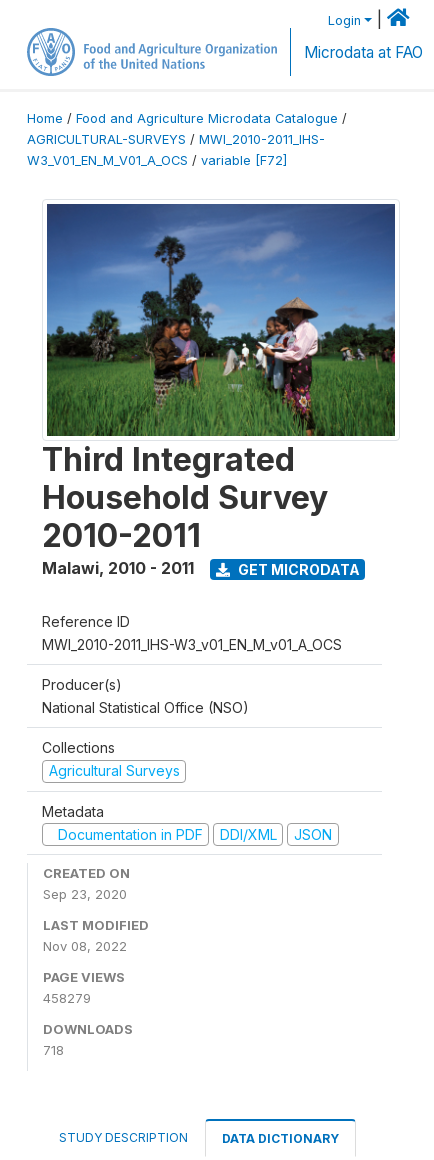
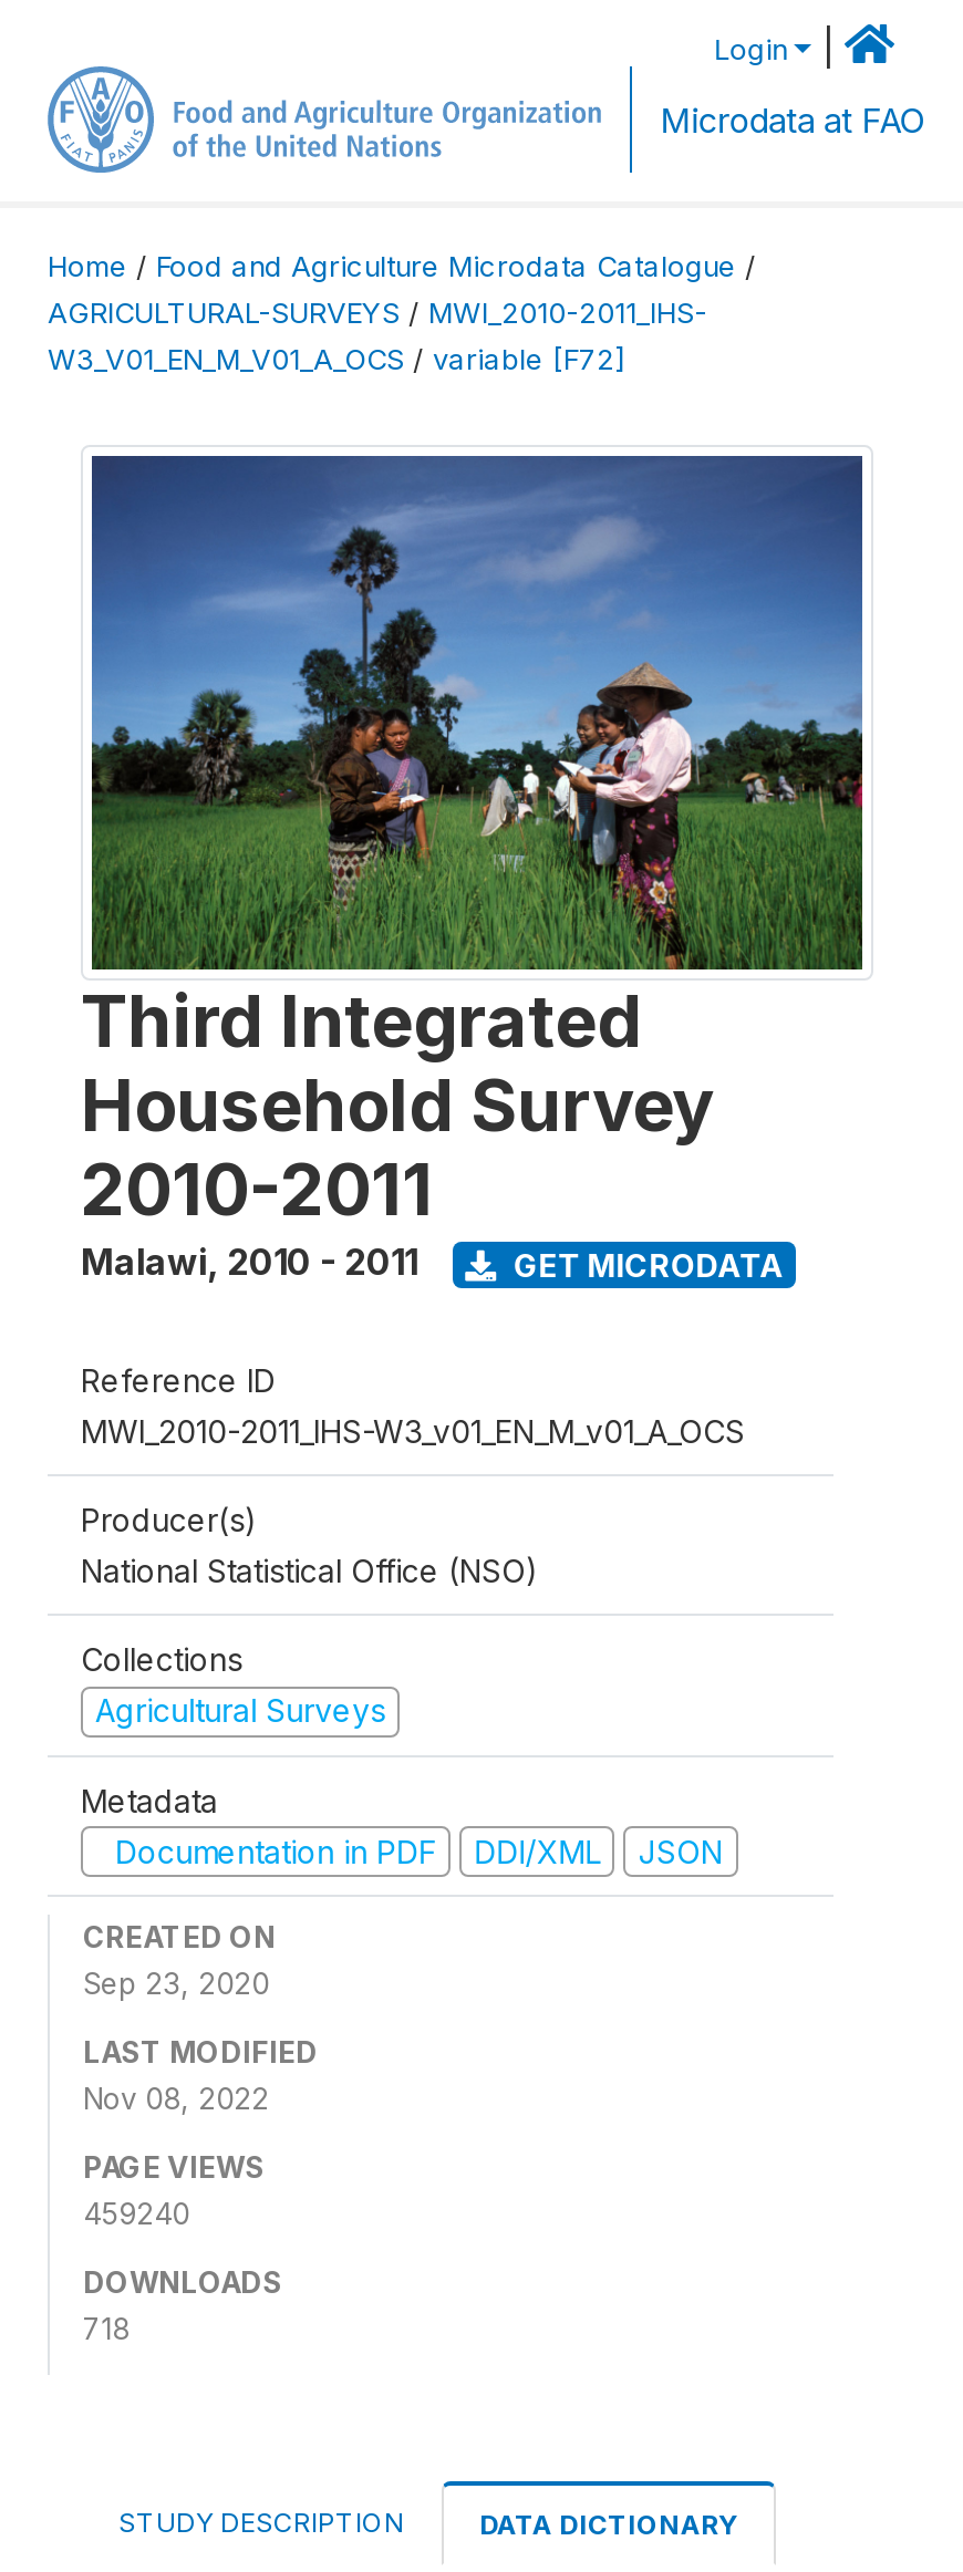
- 458279
+ 459240
